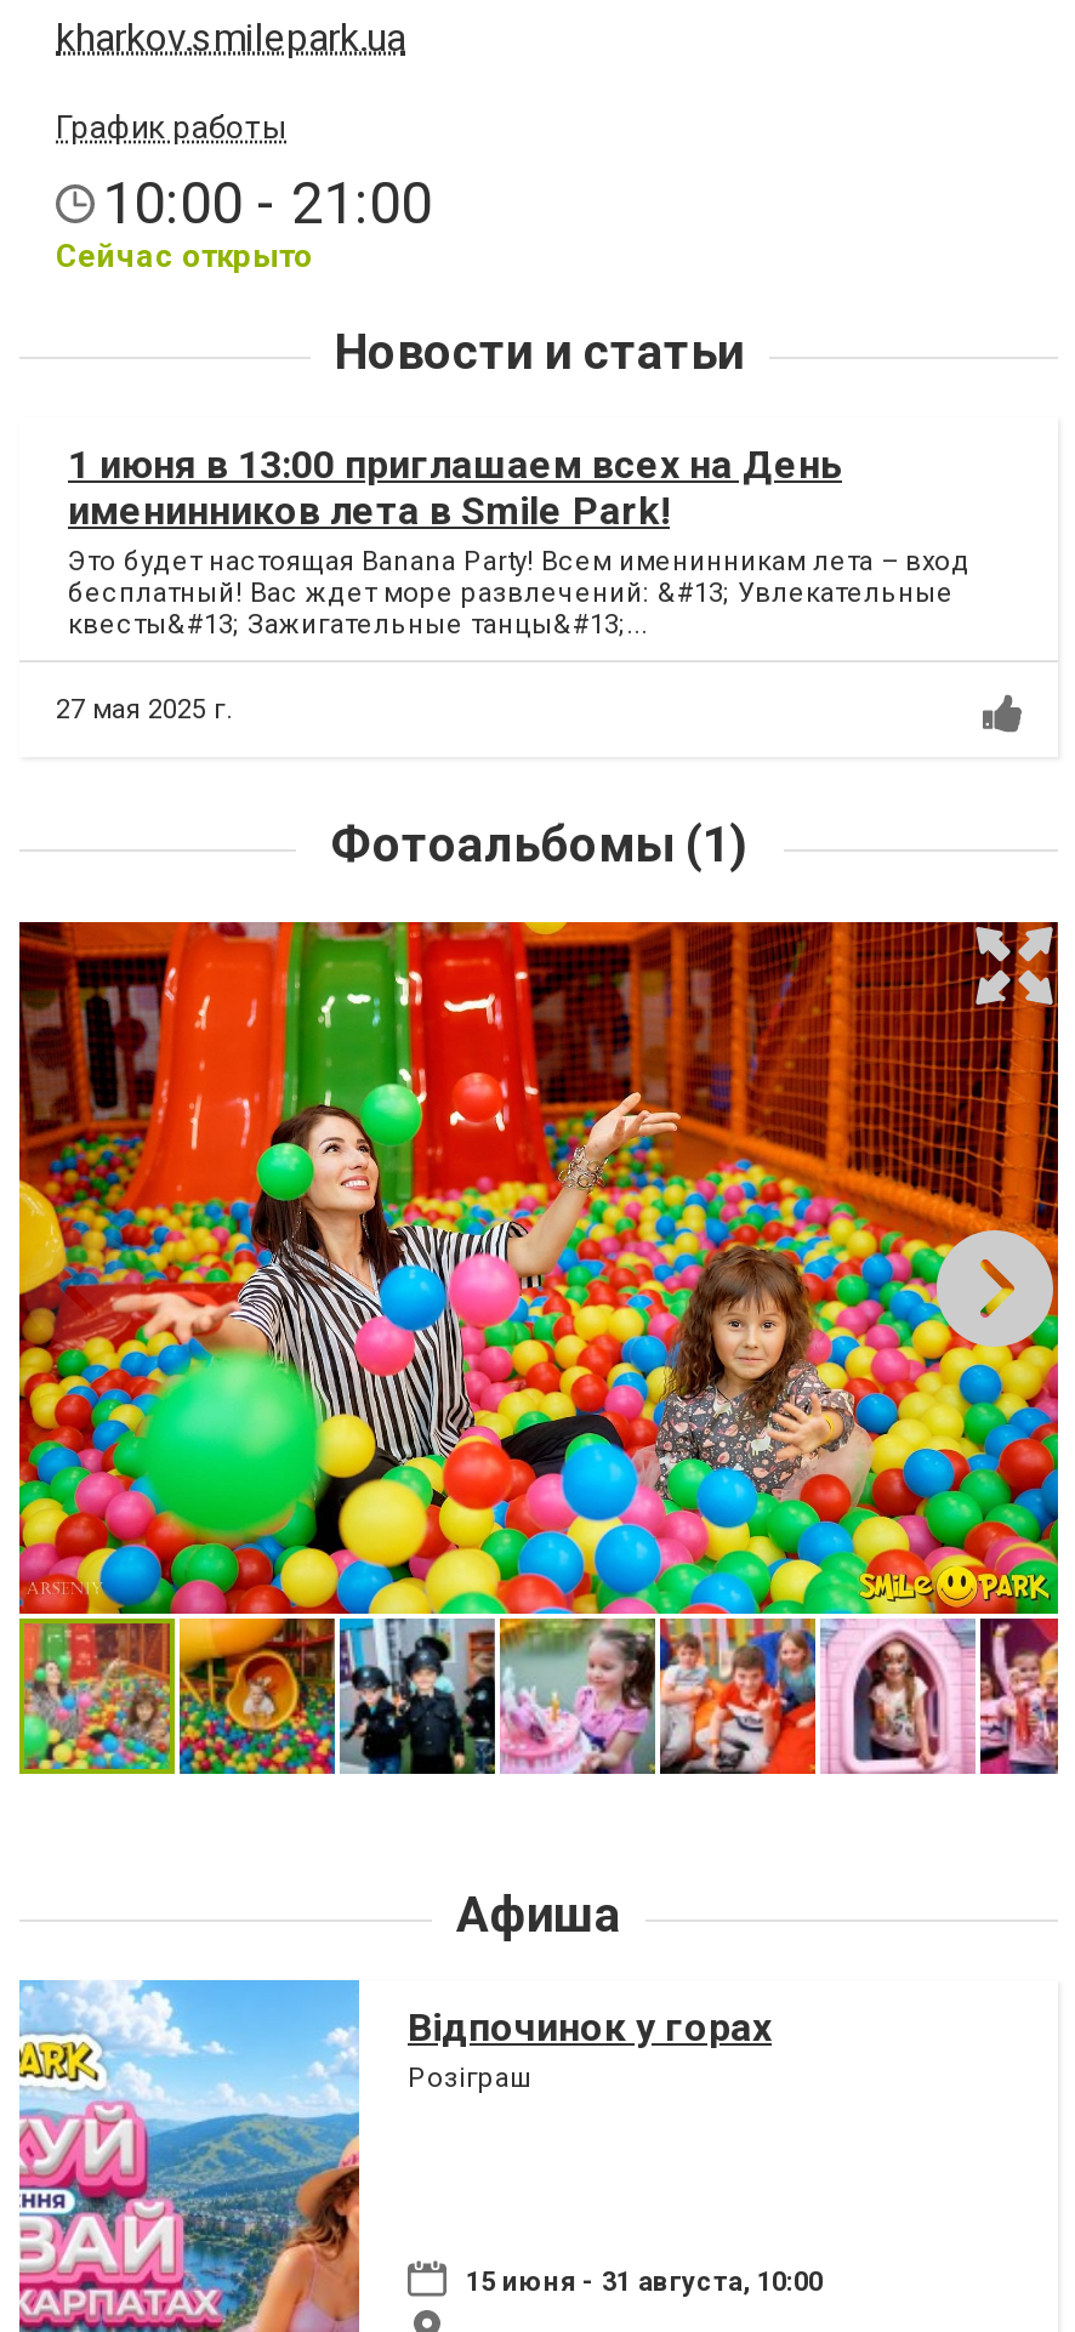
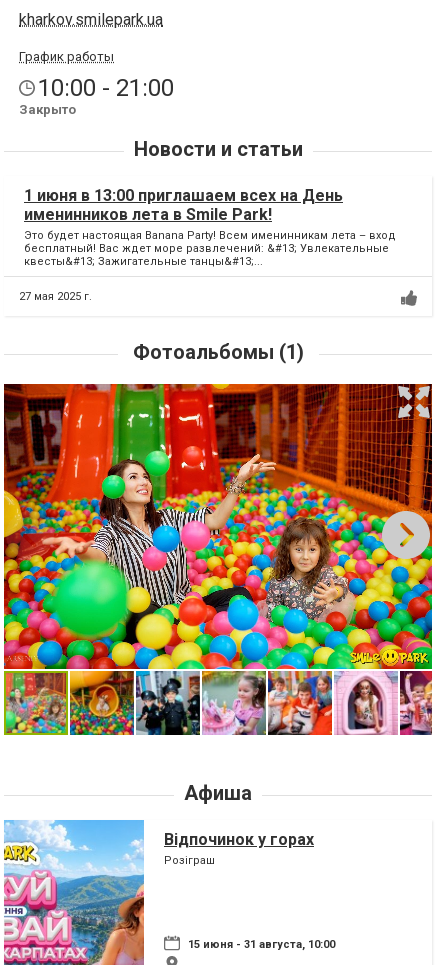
- Сейчас открыто
+ Закрыто
